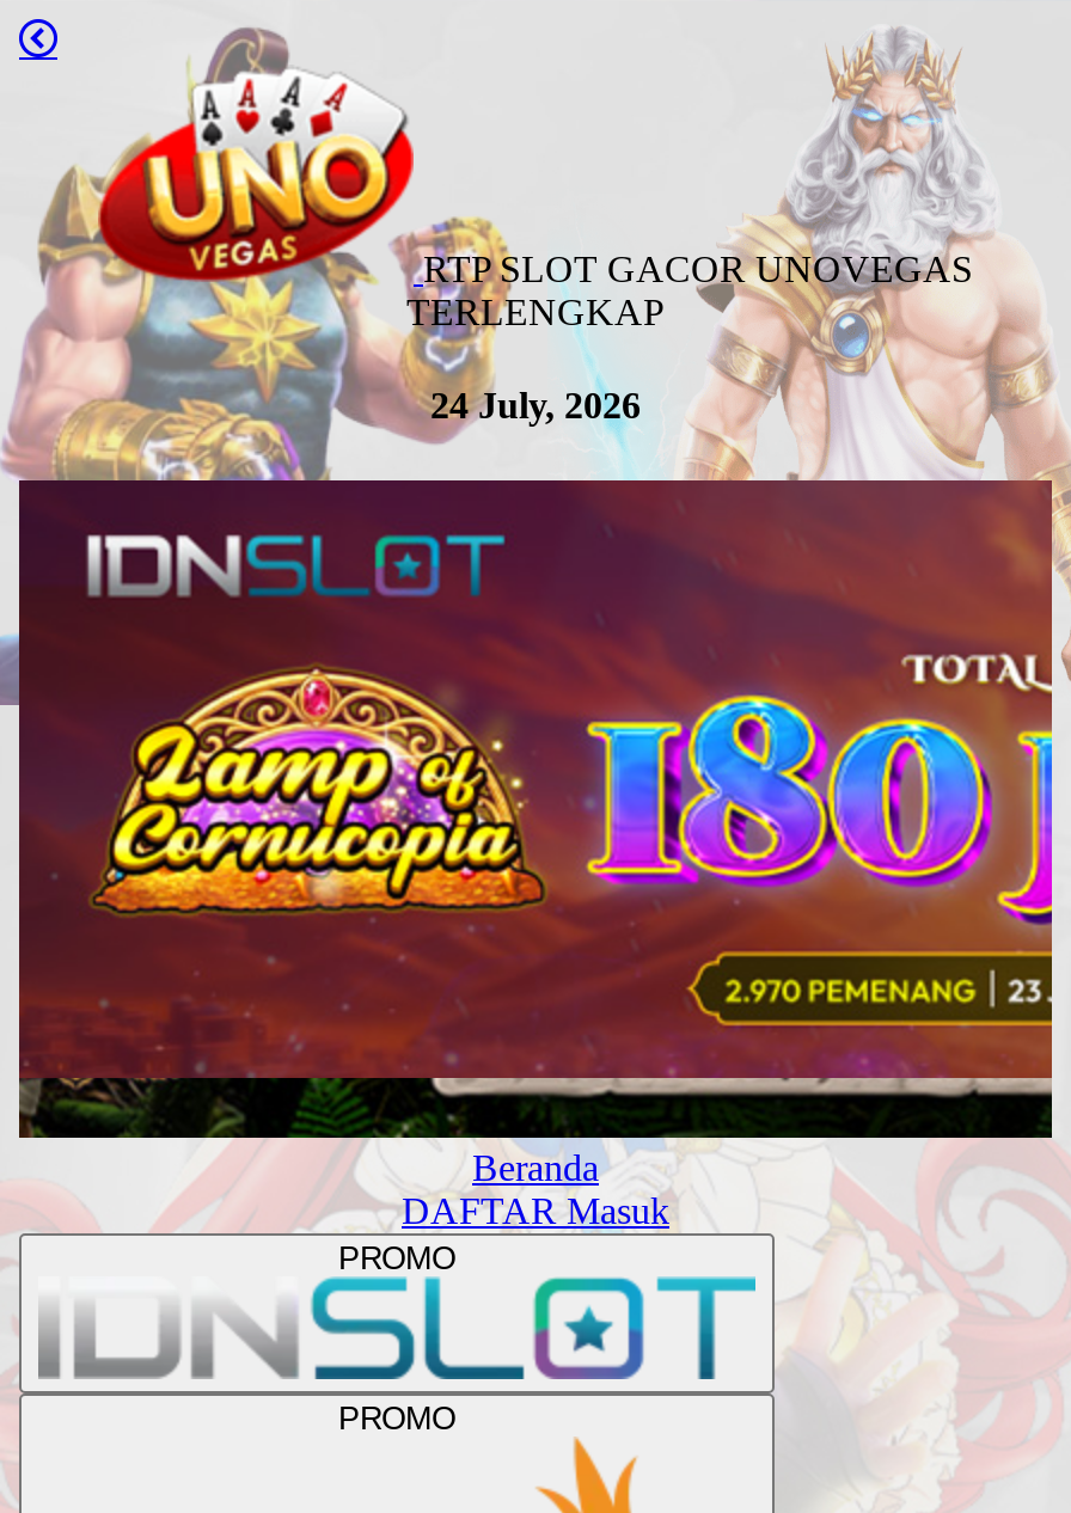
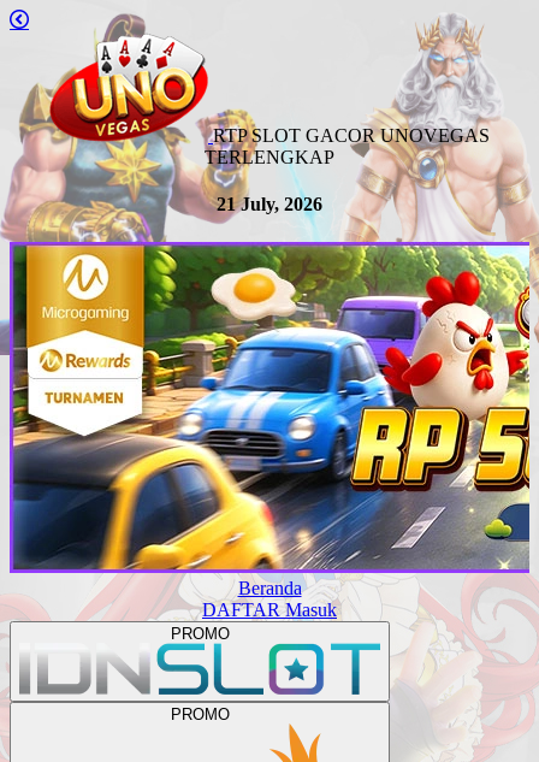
- 24 July, 2026
+ 21 July, 2026

- [image]
+ [image]
